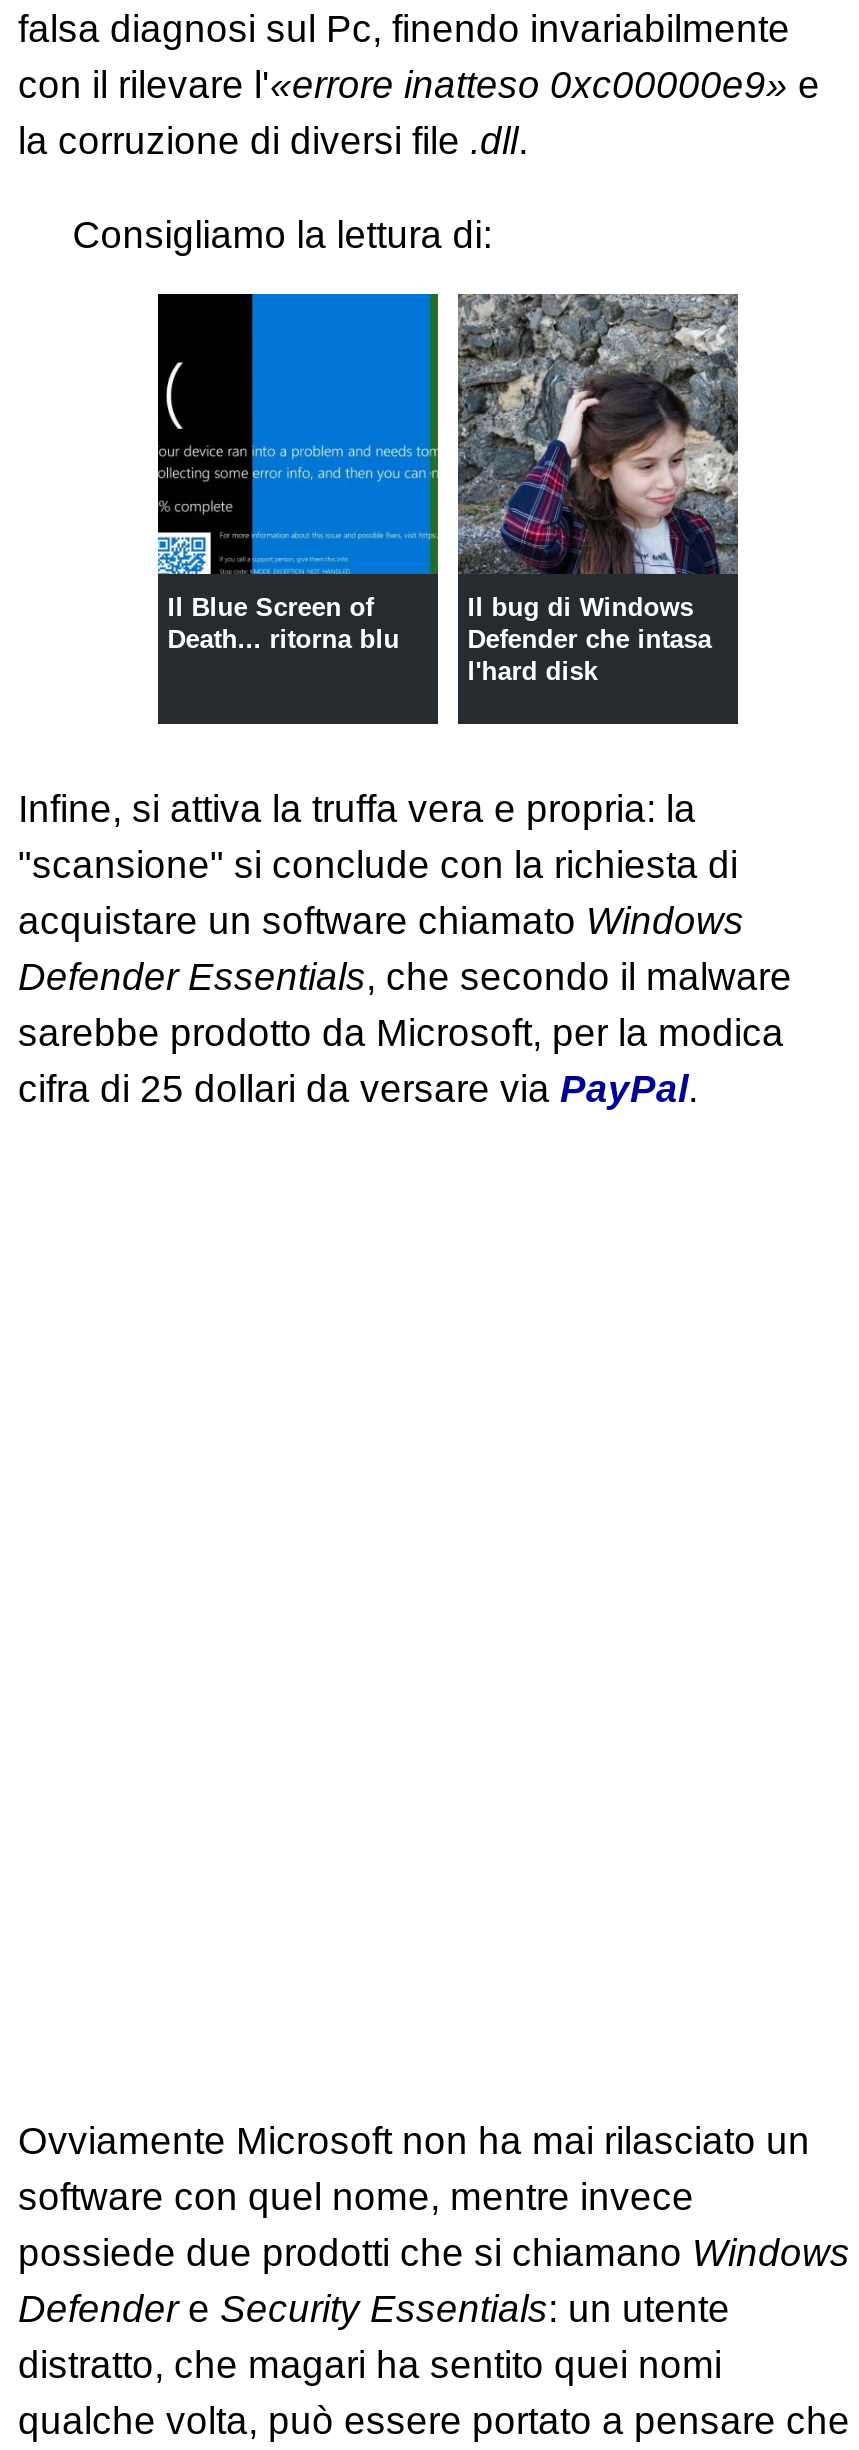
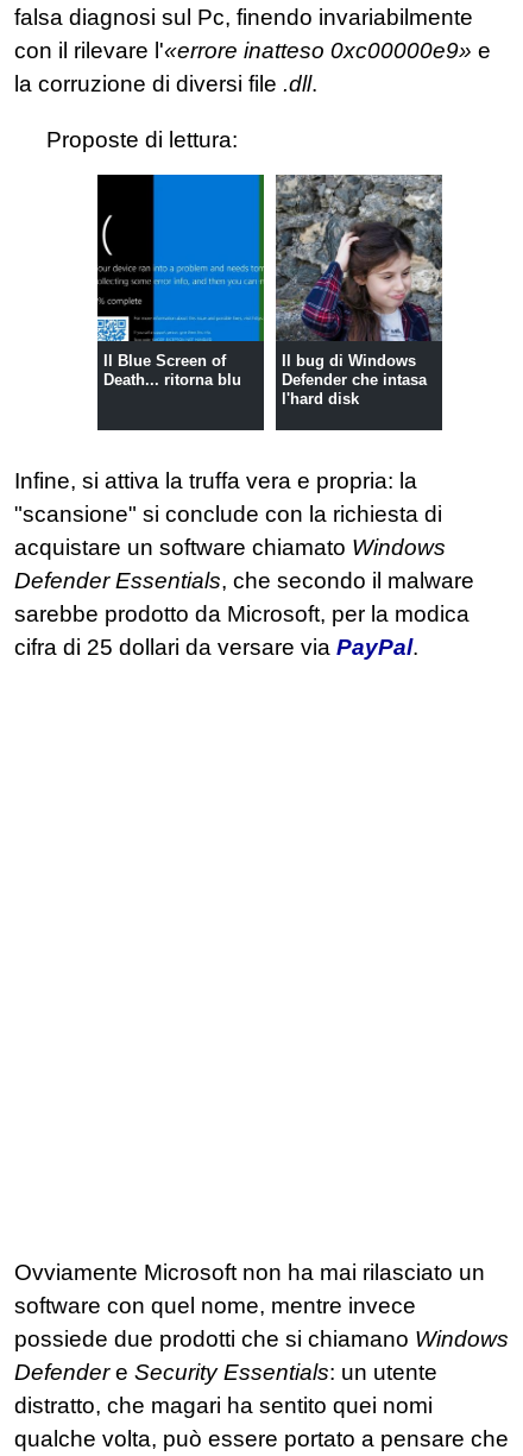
- Consigliamo la lettura di:
+ Proposte di lettura:
